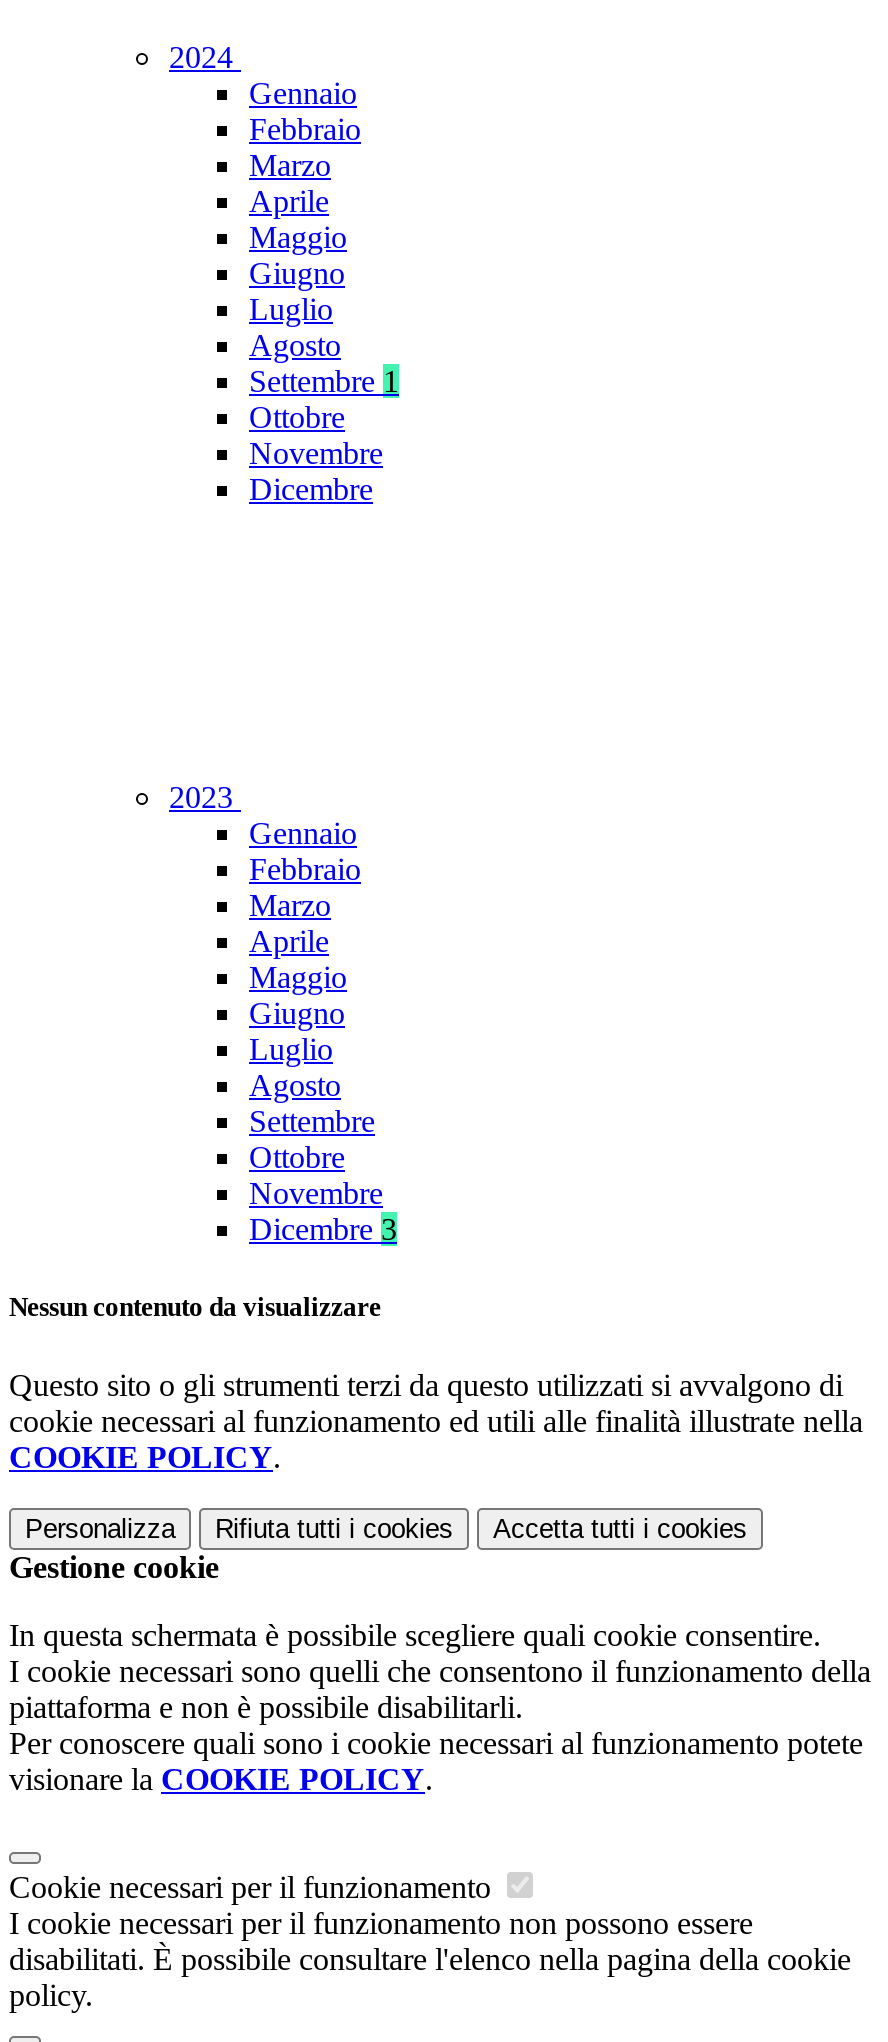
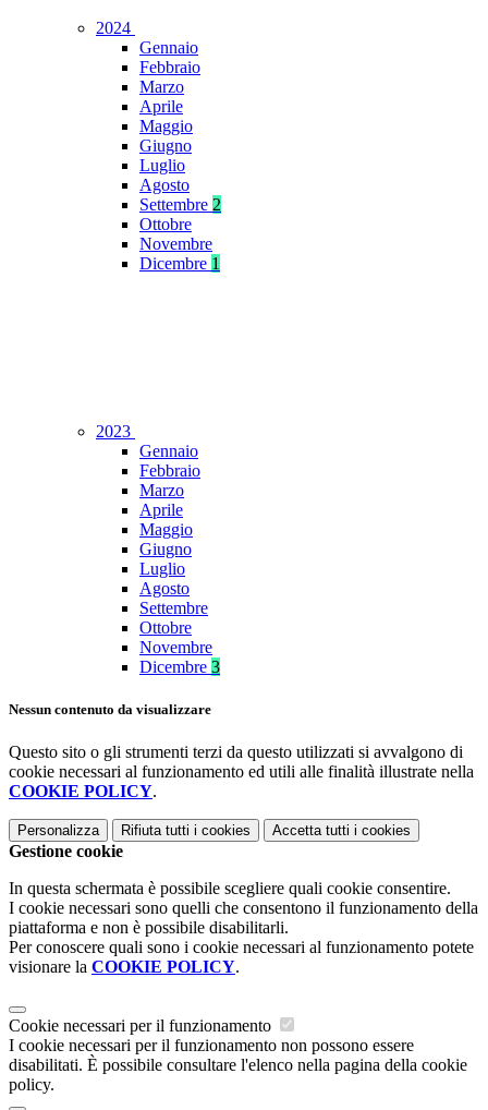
- Settembre 1
+ Settembre 2

- Dicembre
+ Dicembre 1
